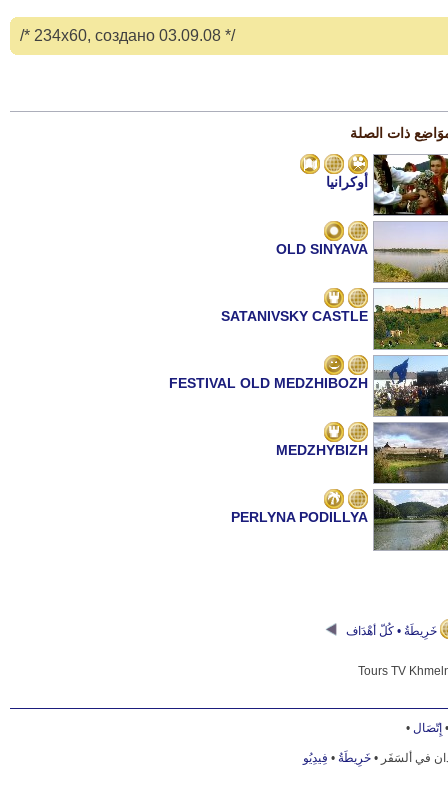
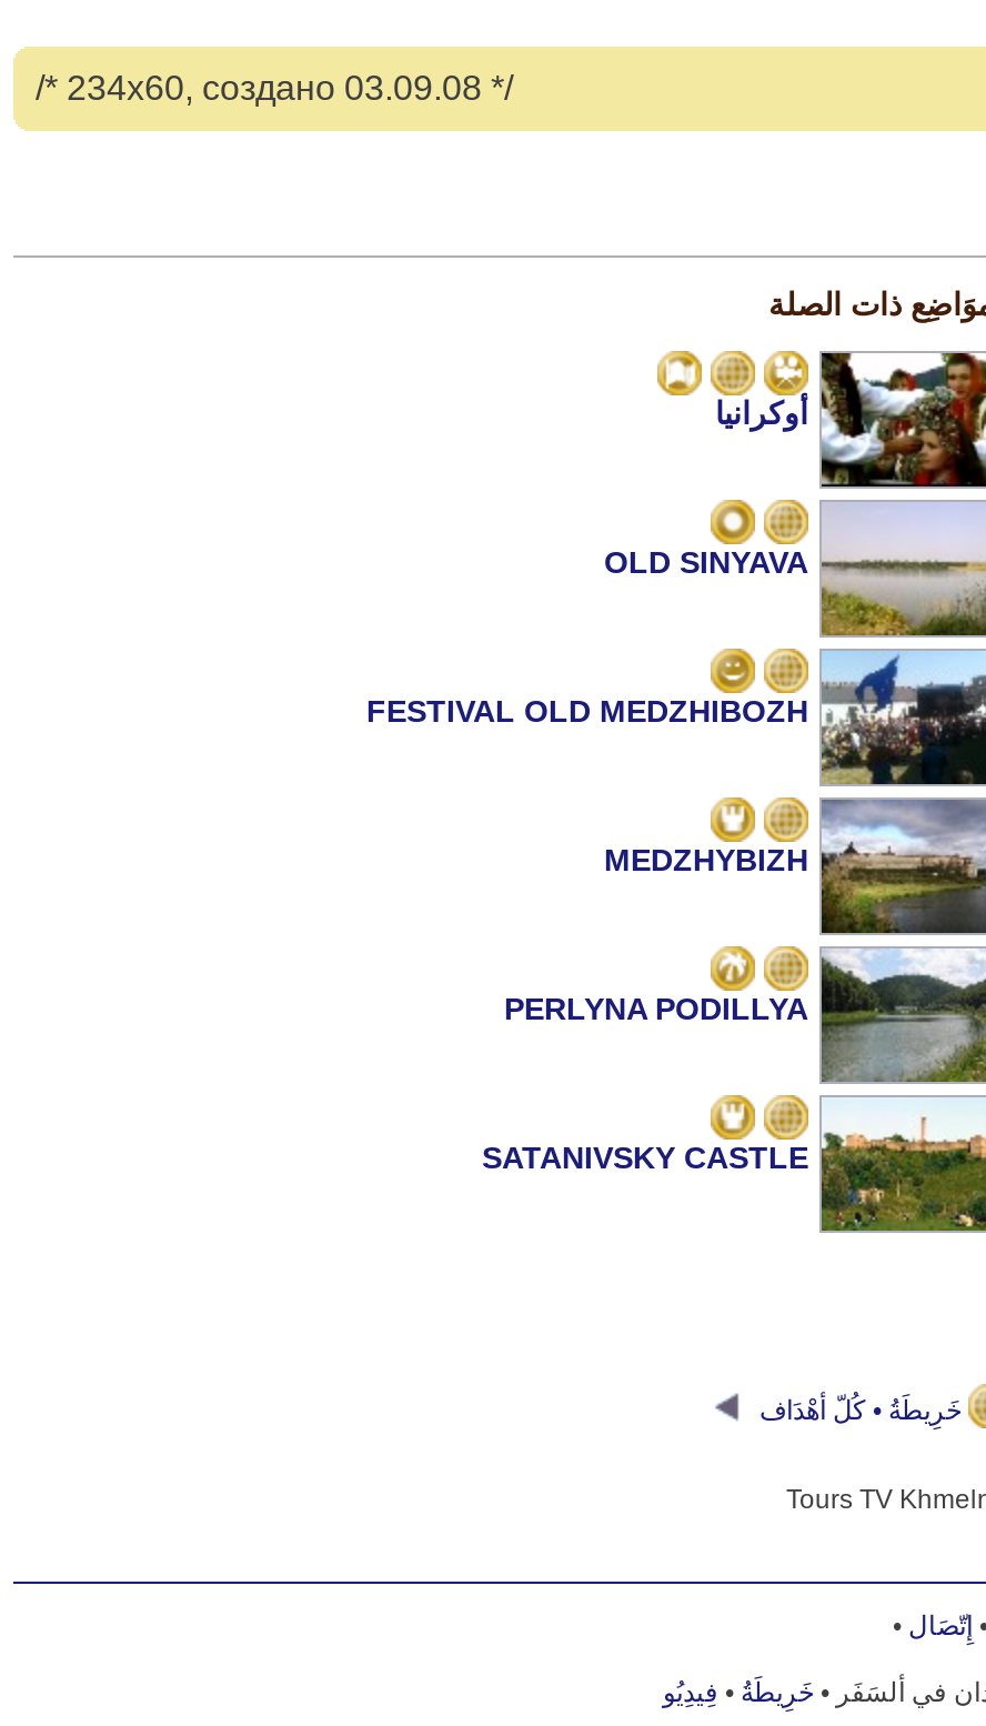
moved down: [image] | SATANIVSKY CASTLE

moved up: FESTIVAL OLD MEDZHIBOZH | MEDZHYBIZH | PERLYNA PODILLYA
